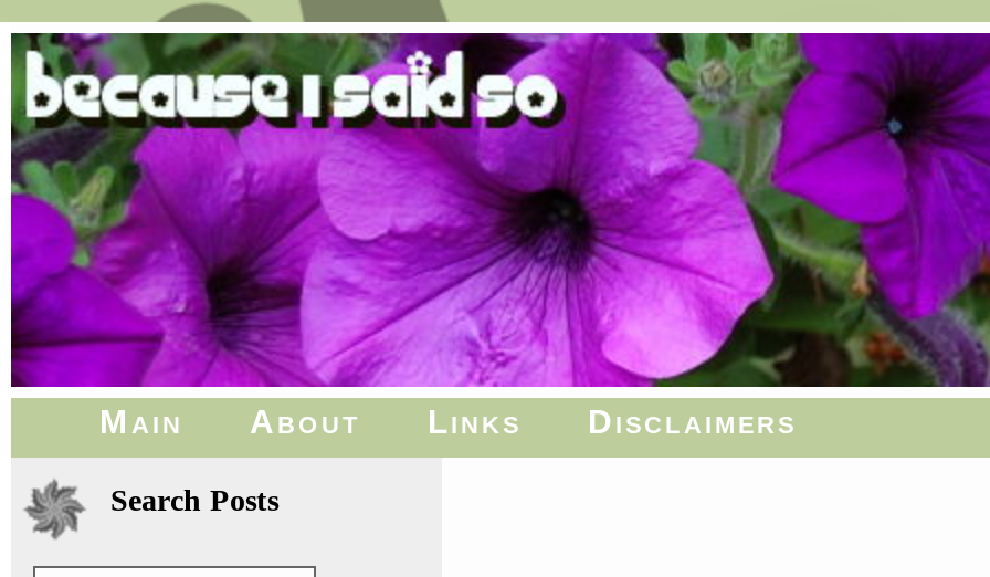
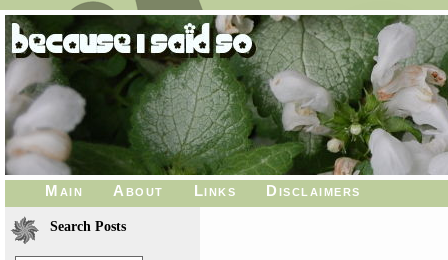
- [image]
+ [image]
